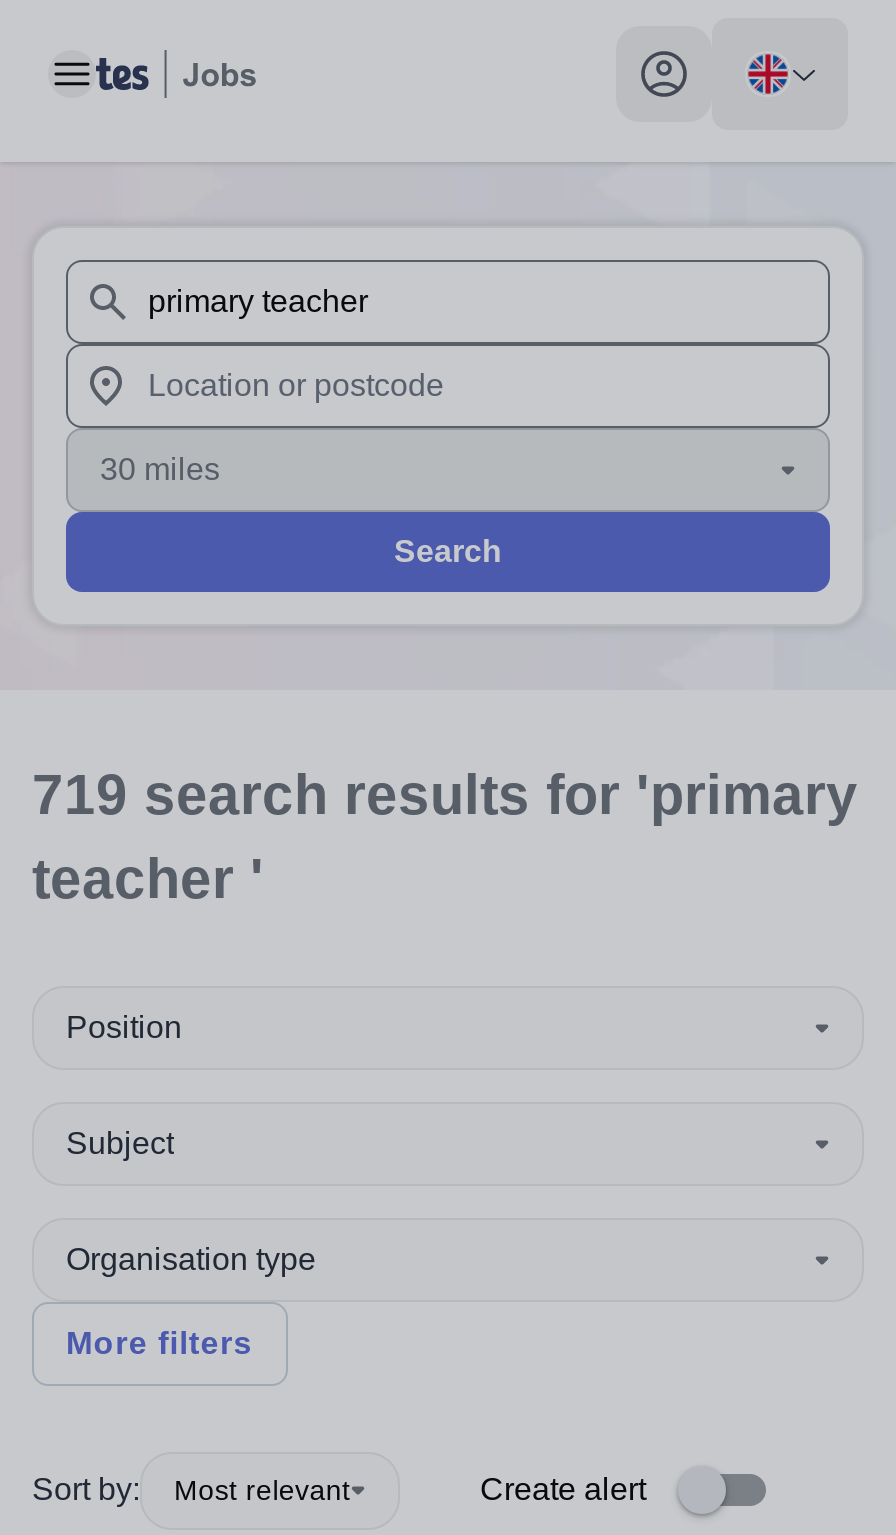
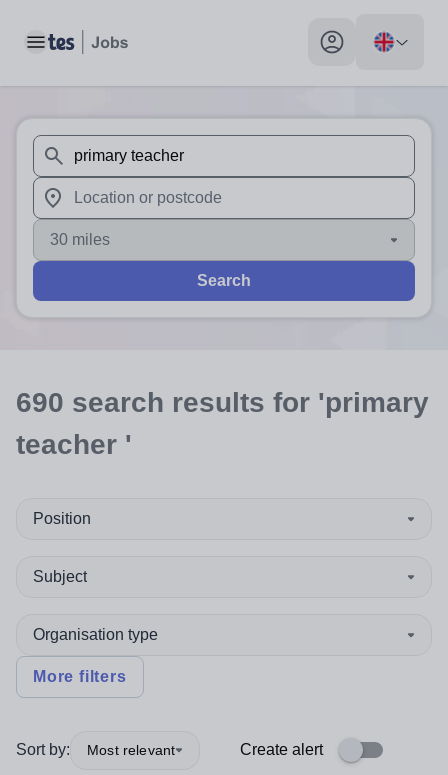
- 719 search results for 'primary
+ 690 search results for 'primary
